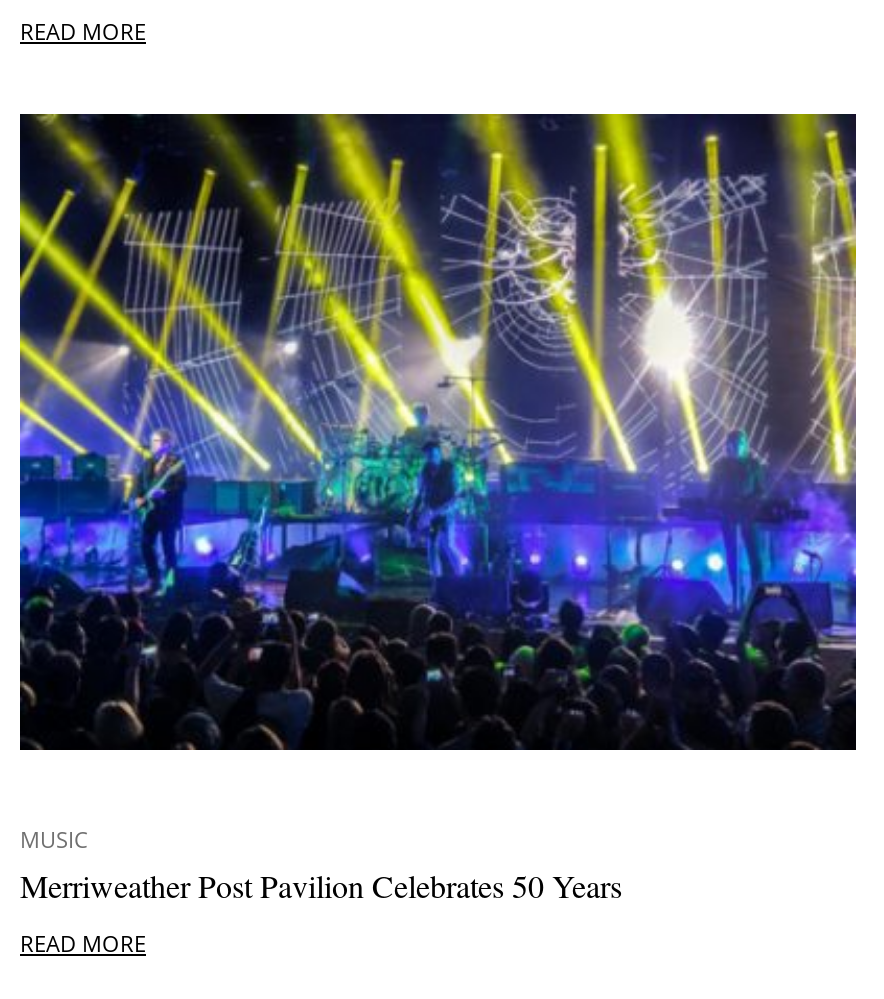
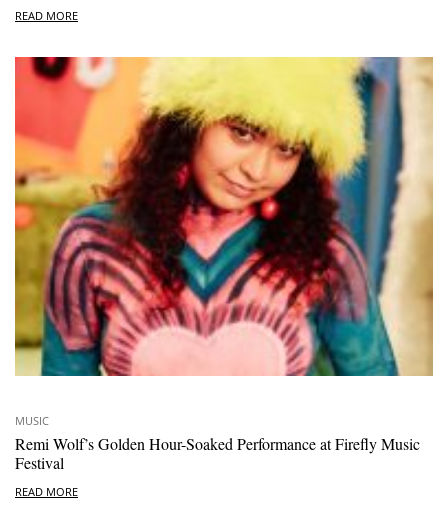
- [image]
+ [image]

- Merriweather Post Pavilion Celebrates 50 Years
+ Remi Wolf’s Golden Hour-Soaked Performance at Firefly Music
+ Festival
